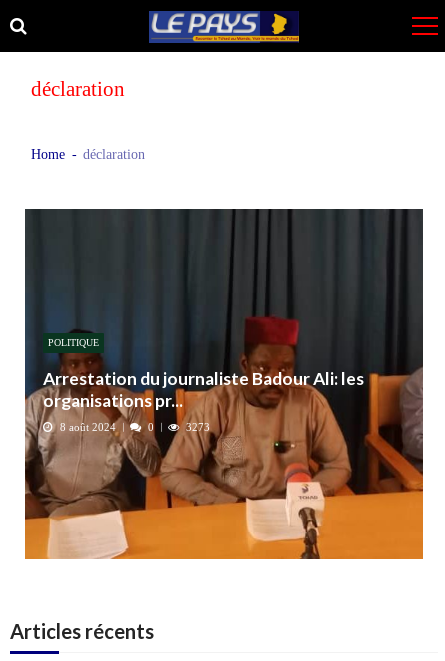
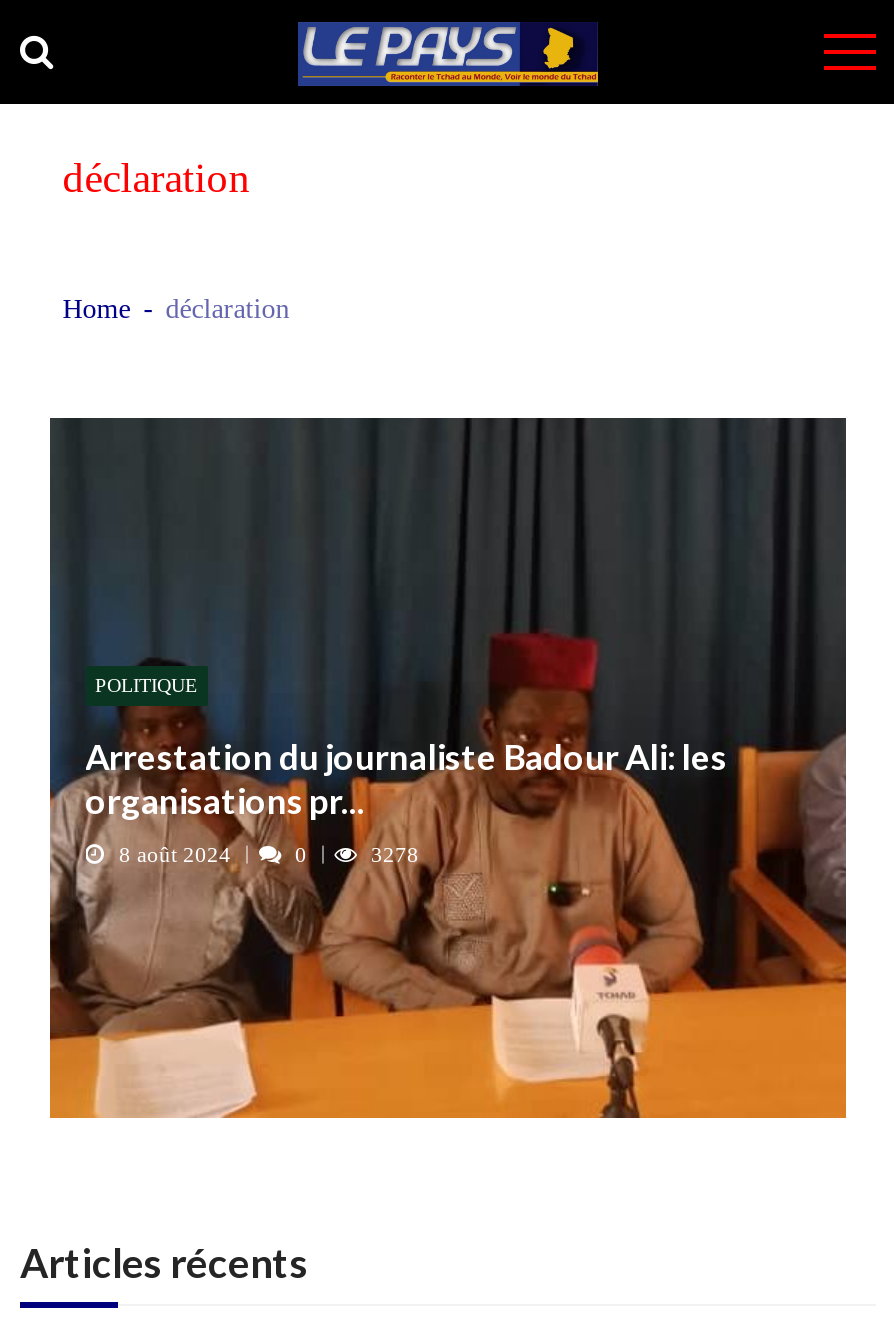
- 3273
+ 3278
